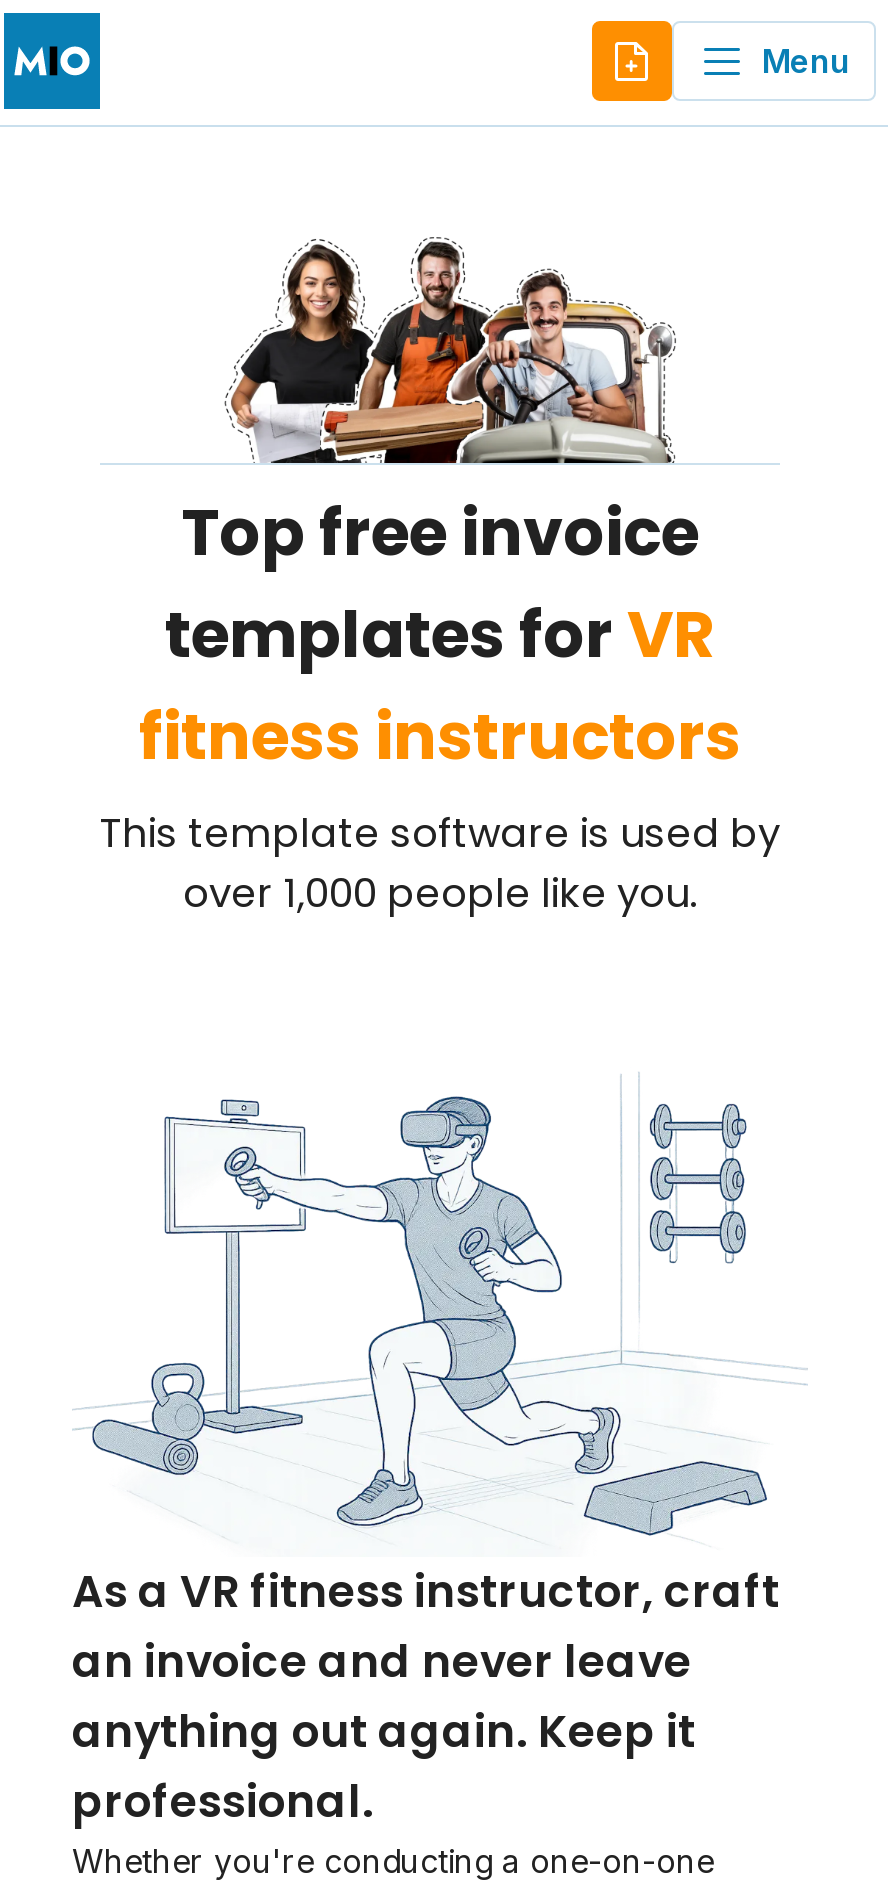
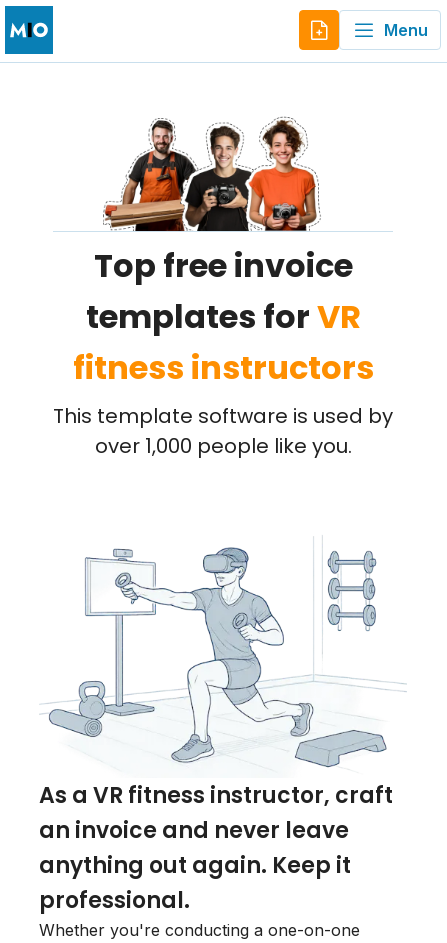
- [image]
+ [image]
